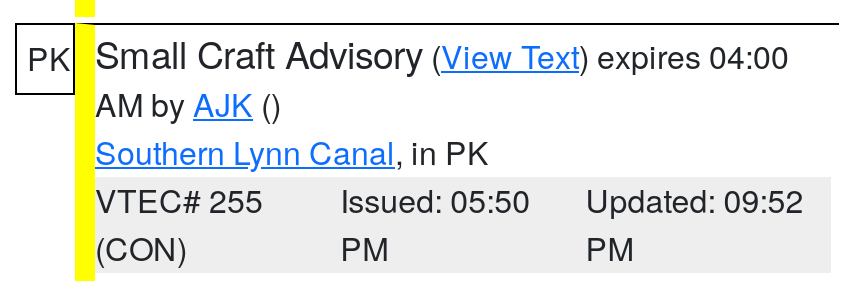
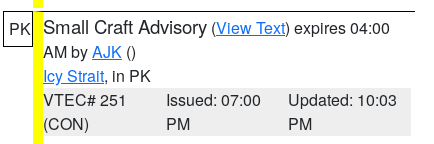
- Southern Lynn Canal, in PK
- VTEC# 255
+ Icy Strait, in PK
+ VTEC# 251

- Issued: 05:50
+ Issued: 07:00

- Updated: 09:52
+ Updated: 10:03
